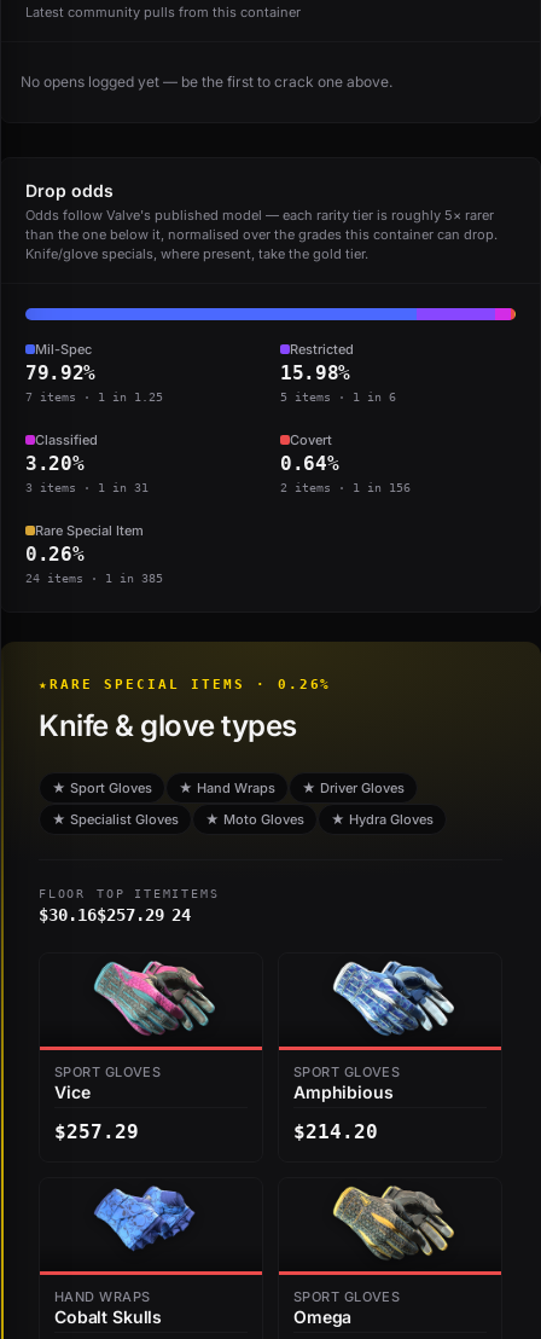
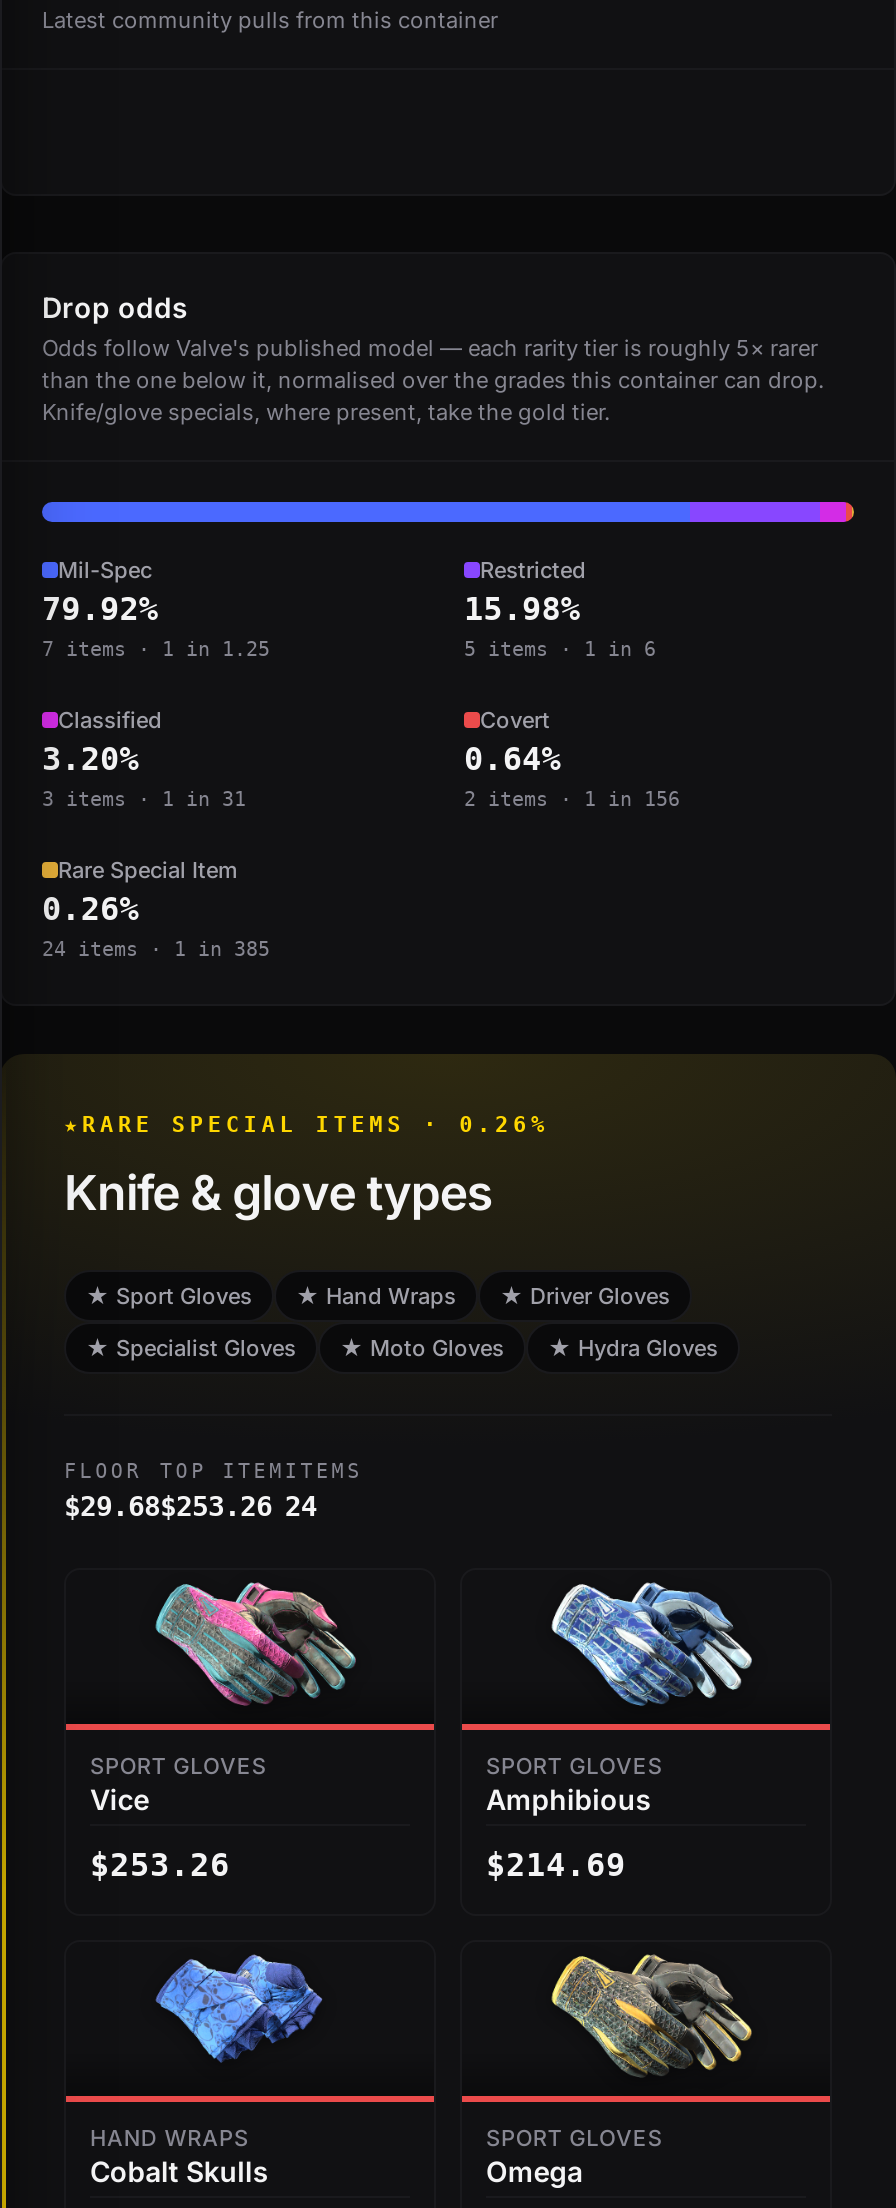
- No opens logged yet — be the first to crack one above.

- $30.16
+ $29.68

- $257.29
+ $253.26

- $257.29
+ $253.26

- $214.20
+ $214.69
